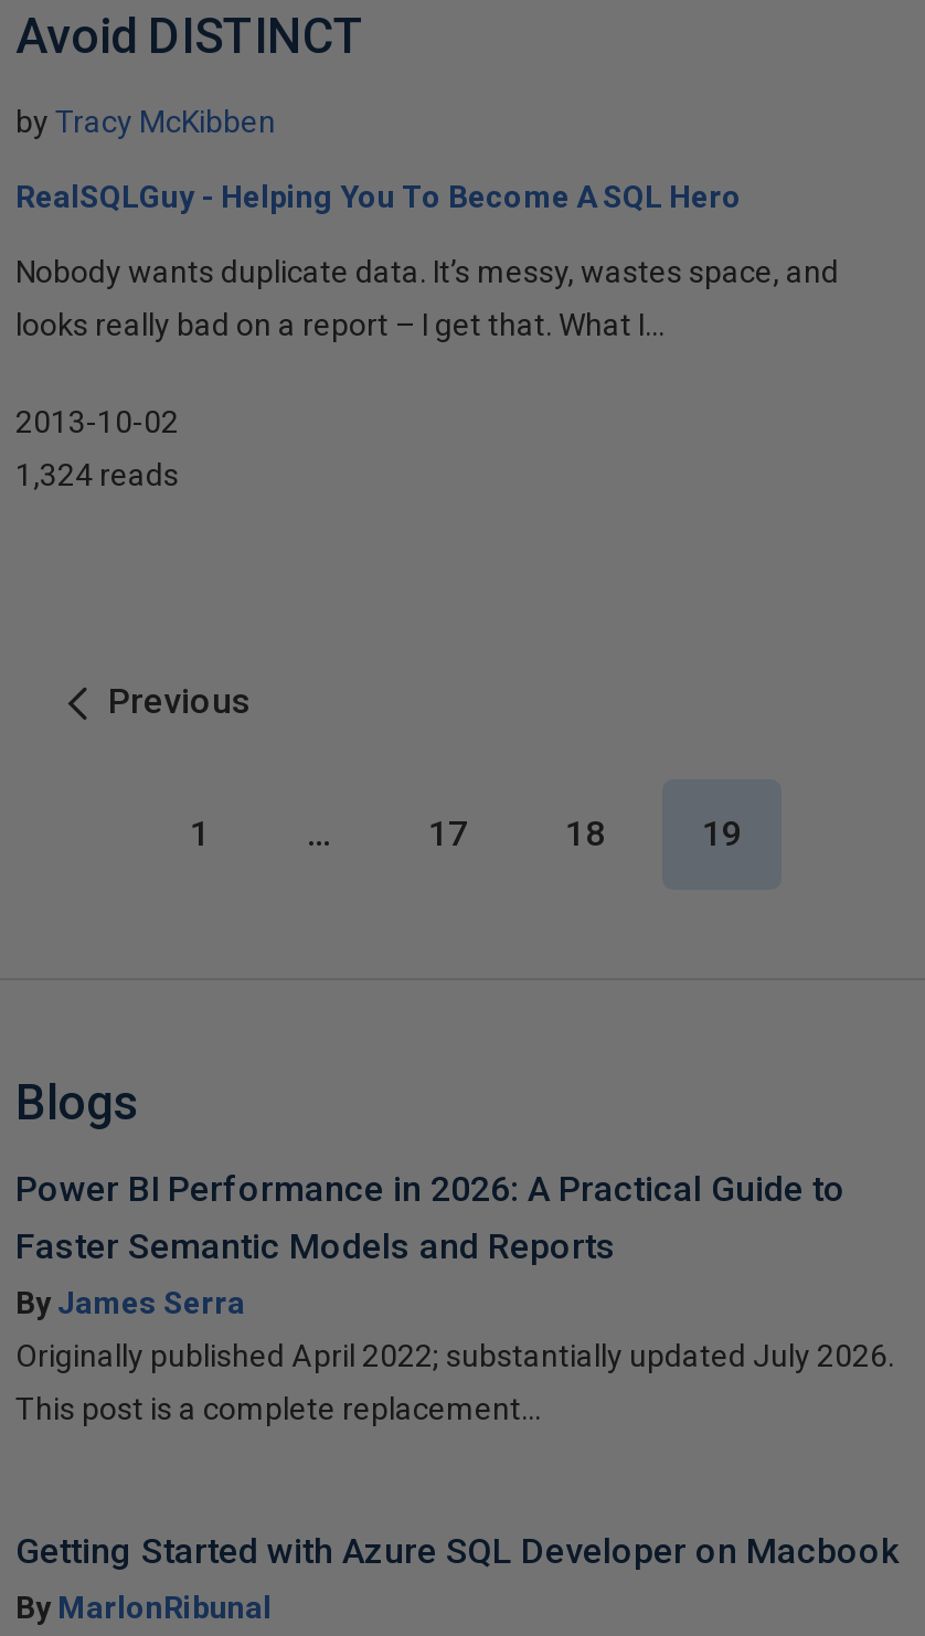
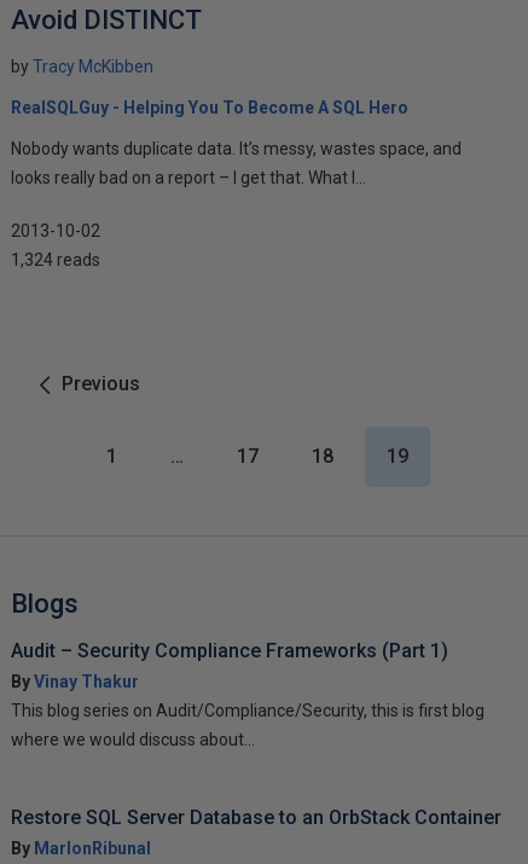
- Power BI Performance in 2026: A Practical Guide to
- Faster Semantic Models and Reports
- By James Serra
+ Audit – Security Compliance Frameworks (Part 1)
+ By Vinay Thakur

- Originally published April 2022; substantially updated July 2026.
+ This blog series on Audit/Compliance/Security, this is first blog

- This post is a complete replacement...
+ where we would discuss about...

- Getting Started with Azure SQL Developer on Macbook
+ Restore SQL Server Database to an OrbStack Container
